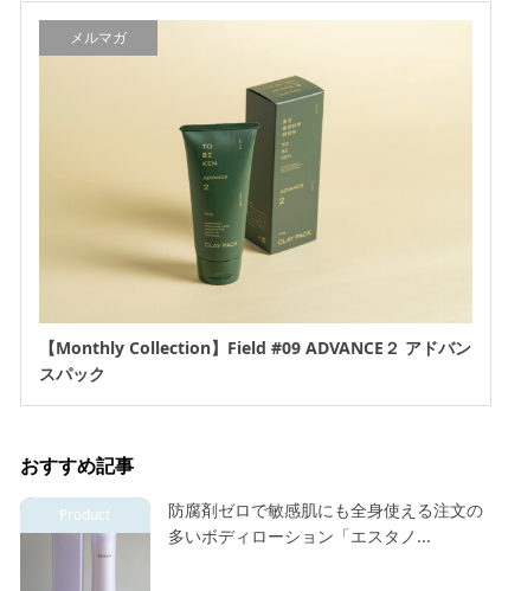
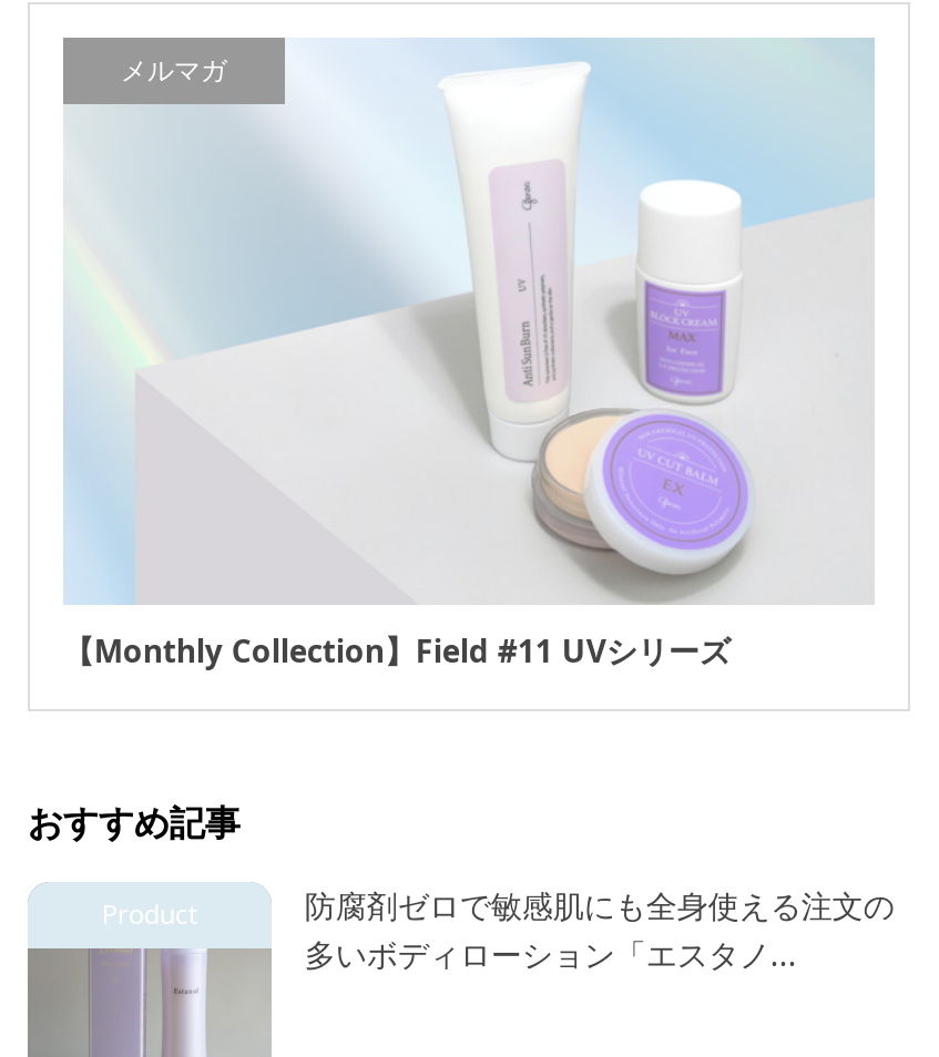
- [image]
- 【Monthly Collection】Field #09 ADVANCE２ アドバン
- スパック
+ [image]
+ 【Monthly Collection】Field #11 UVシリーズ
